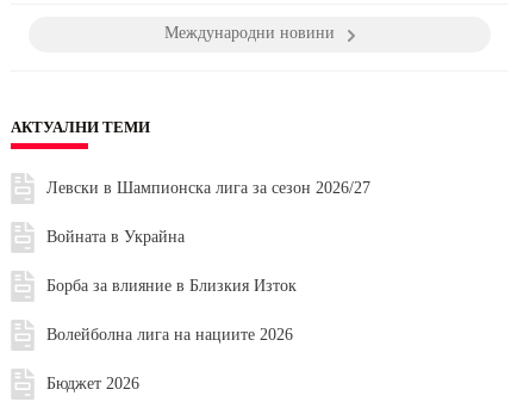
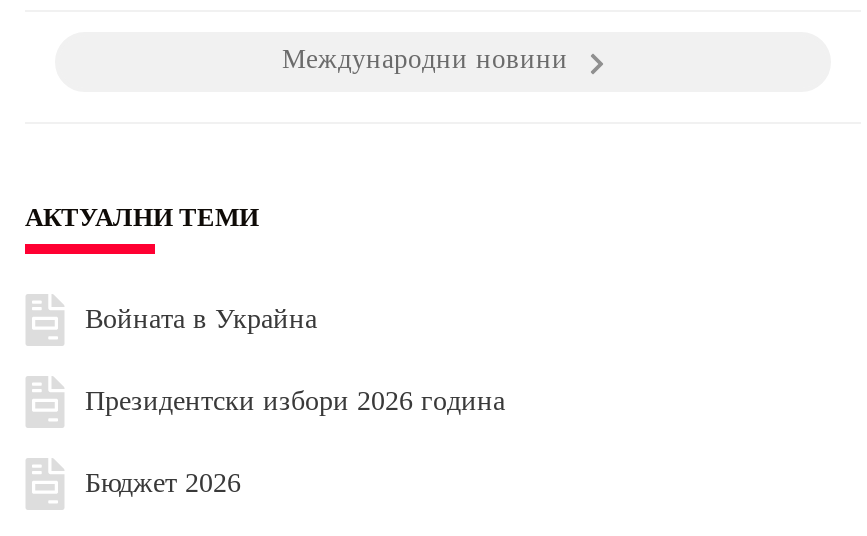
- Левски в Шампионска лига за сезон 2026/27

- Борба за влияние в Близкия Изток
- Волейболна лига на нациите 2026
+ Президентски избори 2026 година
